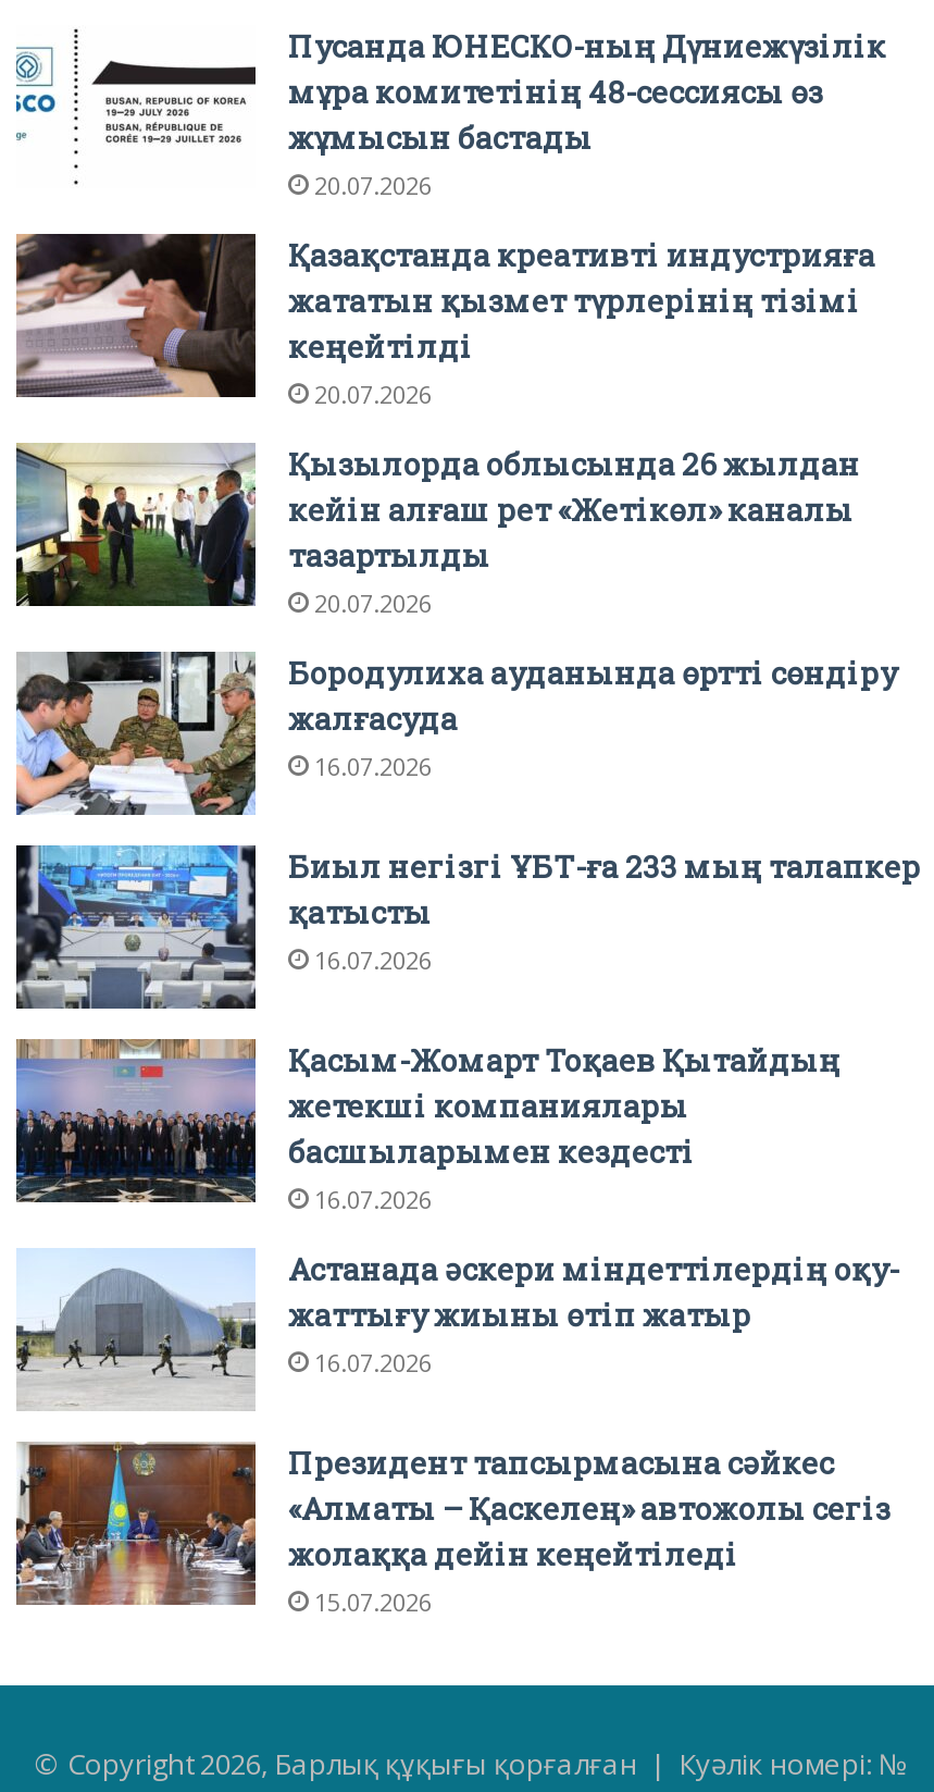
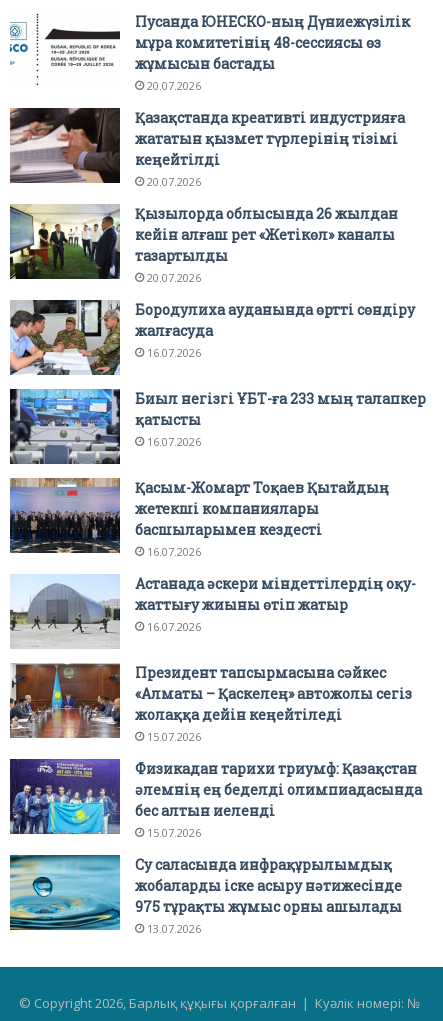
+ [image]
+ Физикадан тарихи триумф: Қазақстан
+ әлемнің ең беделді олимпиадасында
+ бес алтын иеленді
+ 15.07.2026
+ Су саласында инфрақұрылымдық
+ жобаларды іске асыру нәтижесінде
+ 975 тұрақты жұмыс орны ашылады
+ 13.07.2026

+ [image]
